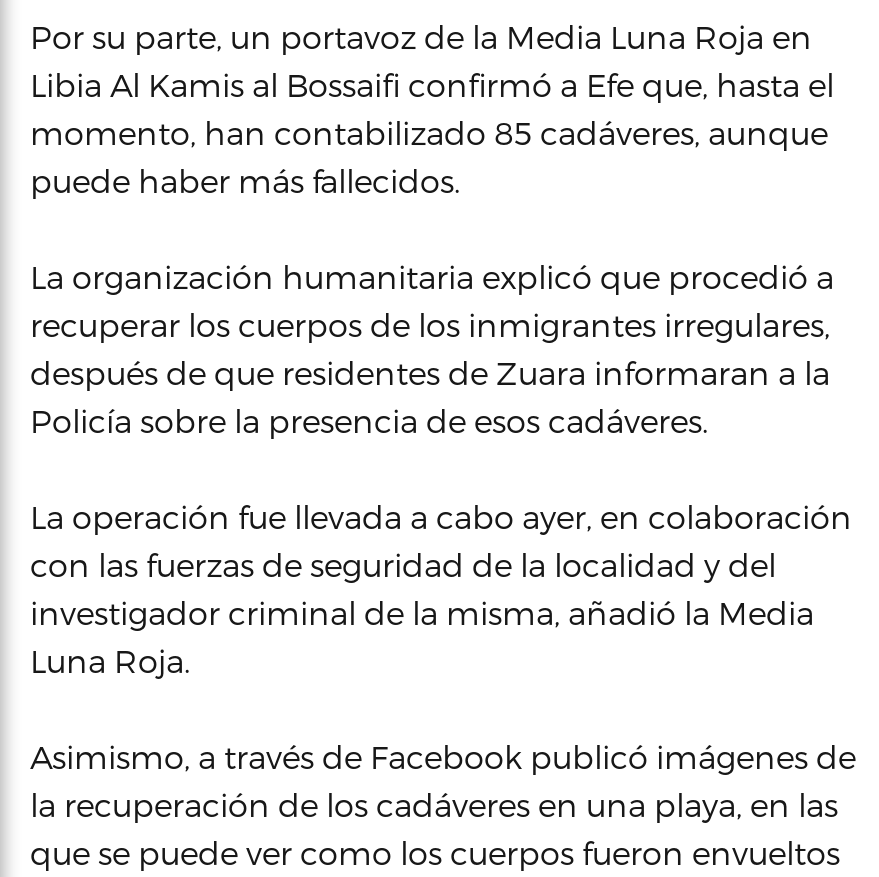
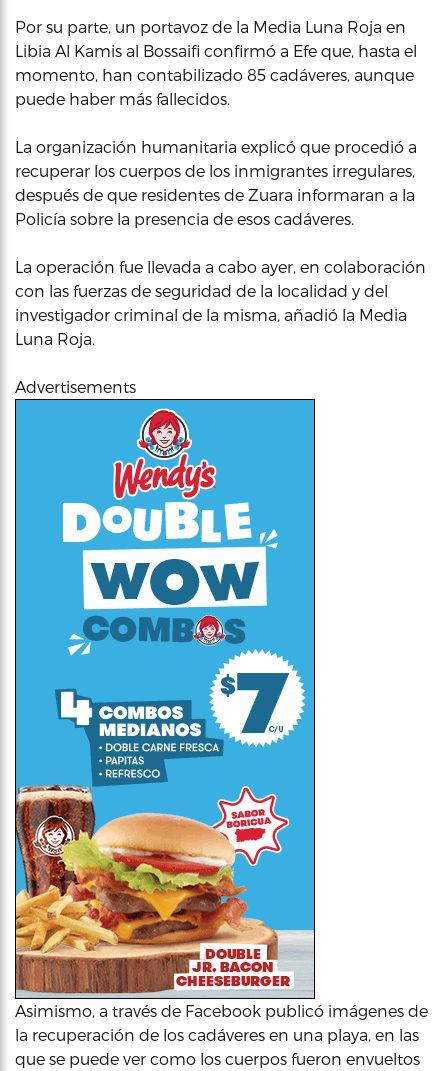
+ [image]

+ Advertisements
